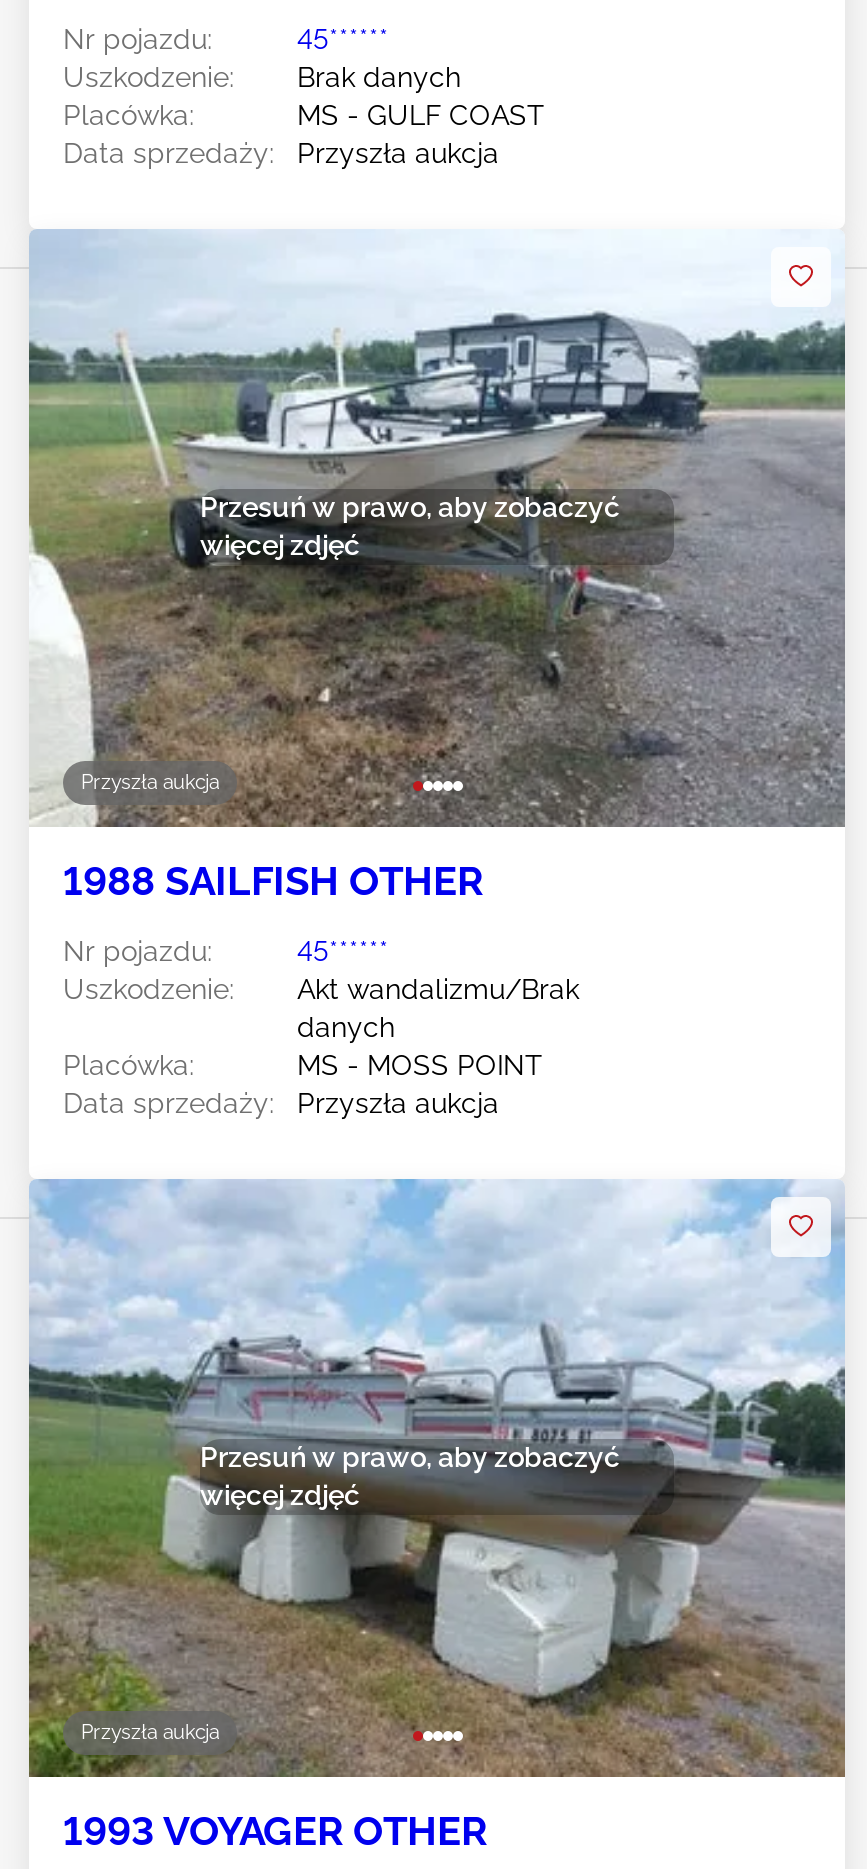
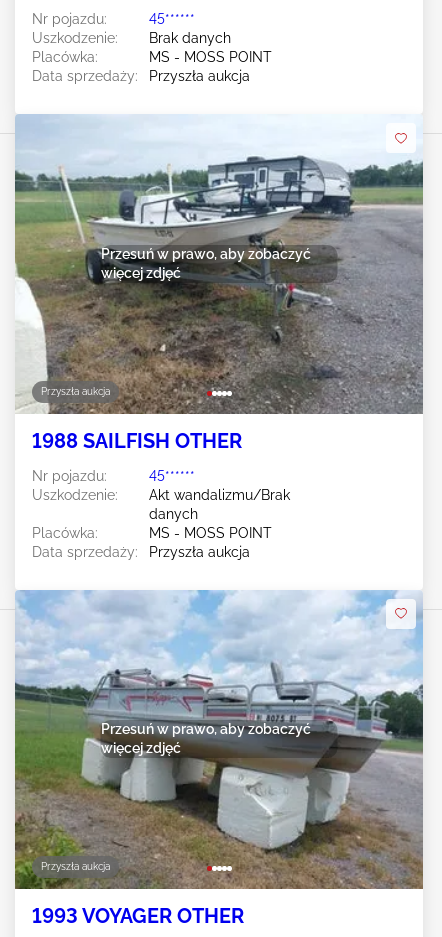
- MS - GULF COAST
+ MS - MOSS POINT
